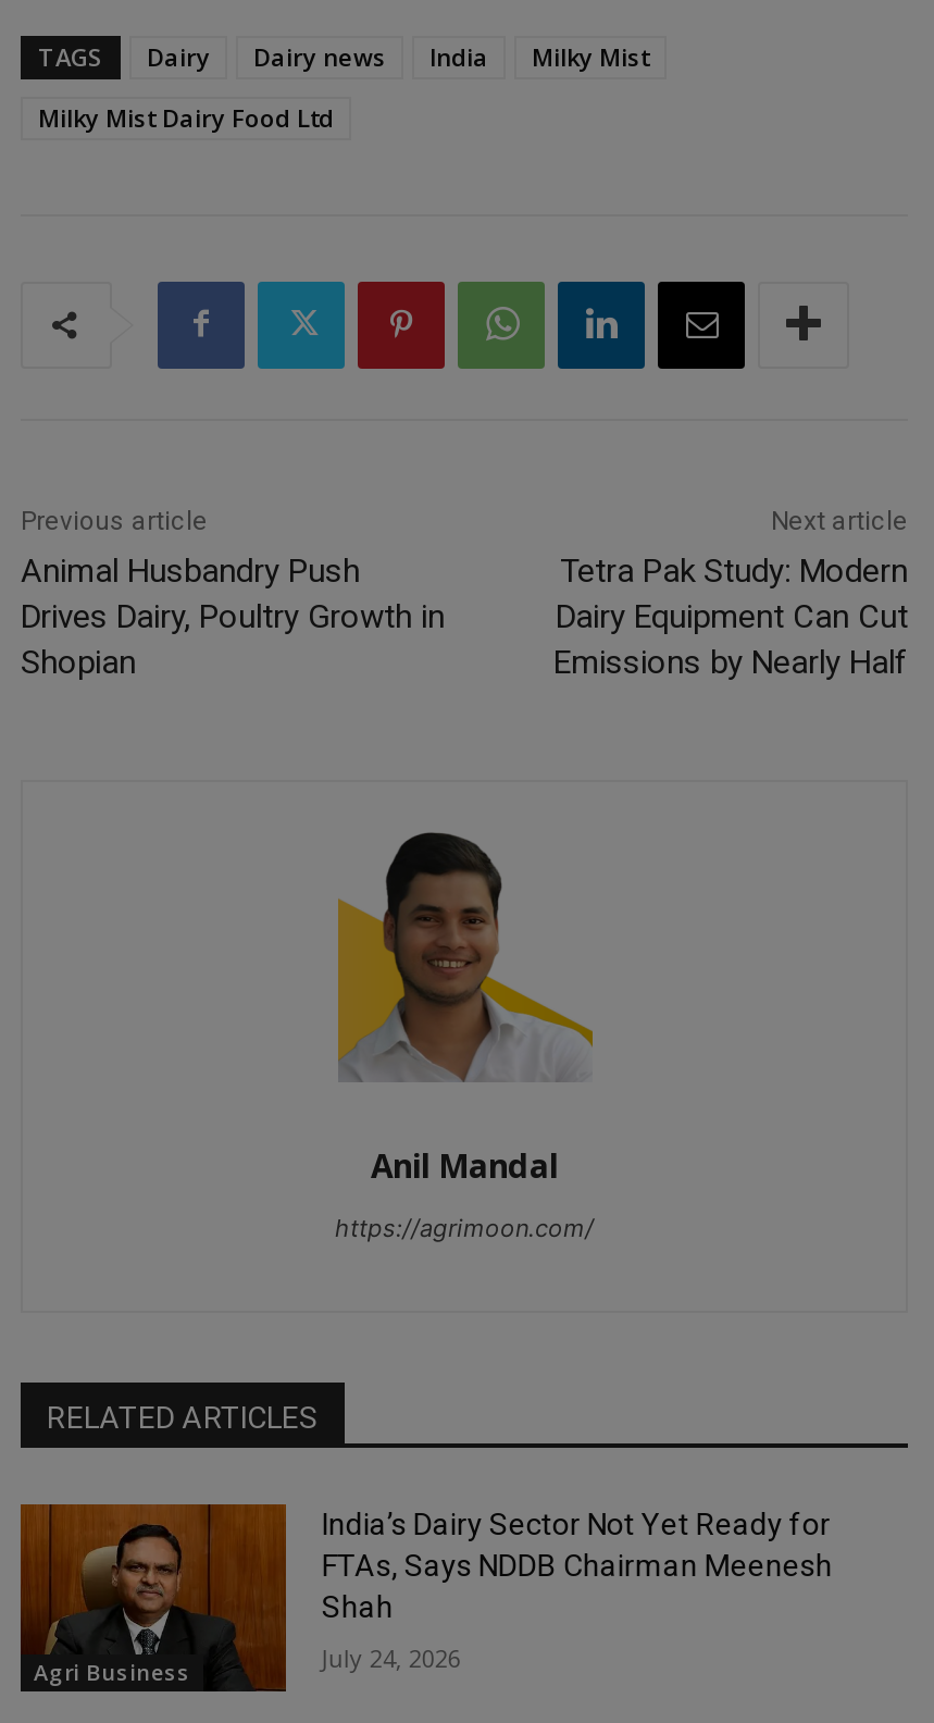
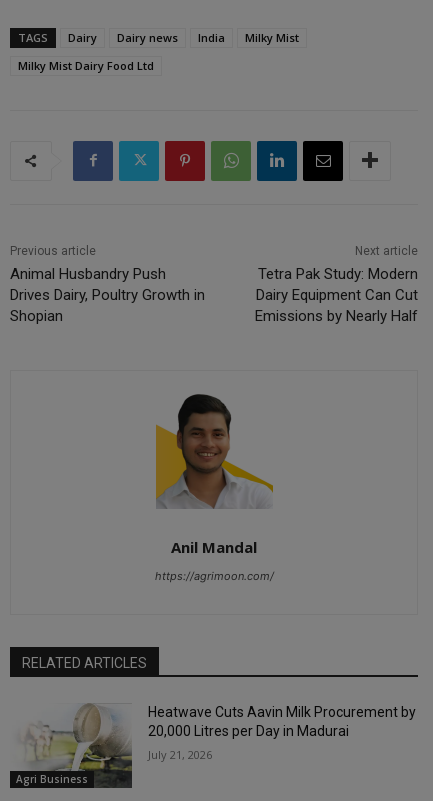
- [image]
- India’s Dairy Sector Not Yet Ready for
- FTAs, Says NDDB Chairman Meenesh
- Shah
+ [image]
+ Heatwave Cuts Aavin Milk Procurement by
+ 20,000 Litres per Day in Madurai

- July 24, 2026
+ July 21, 2026
